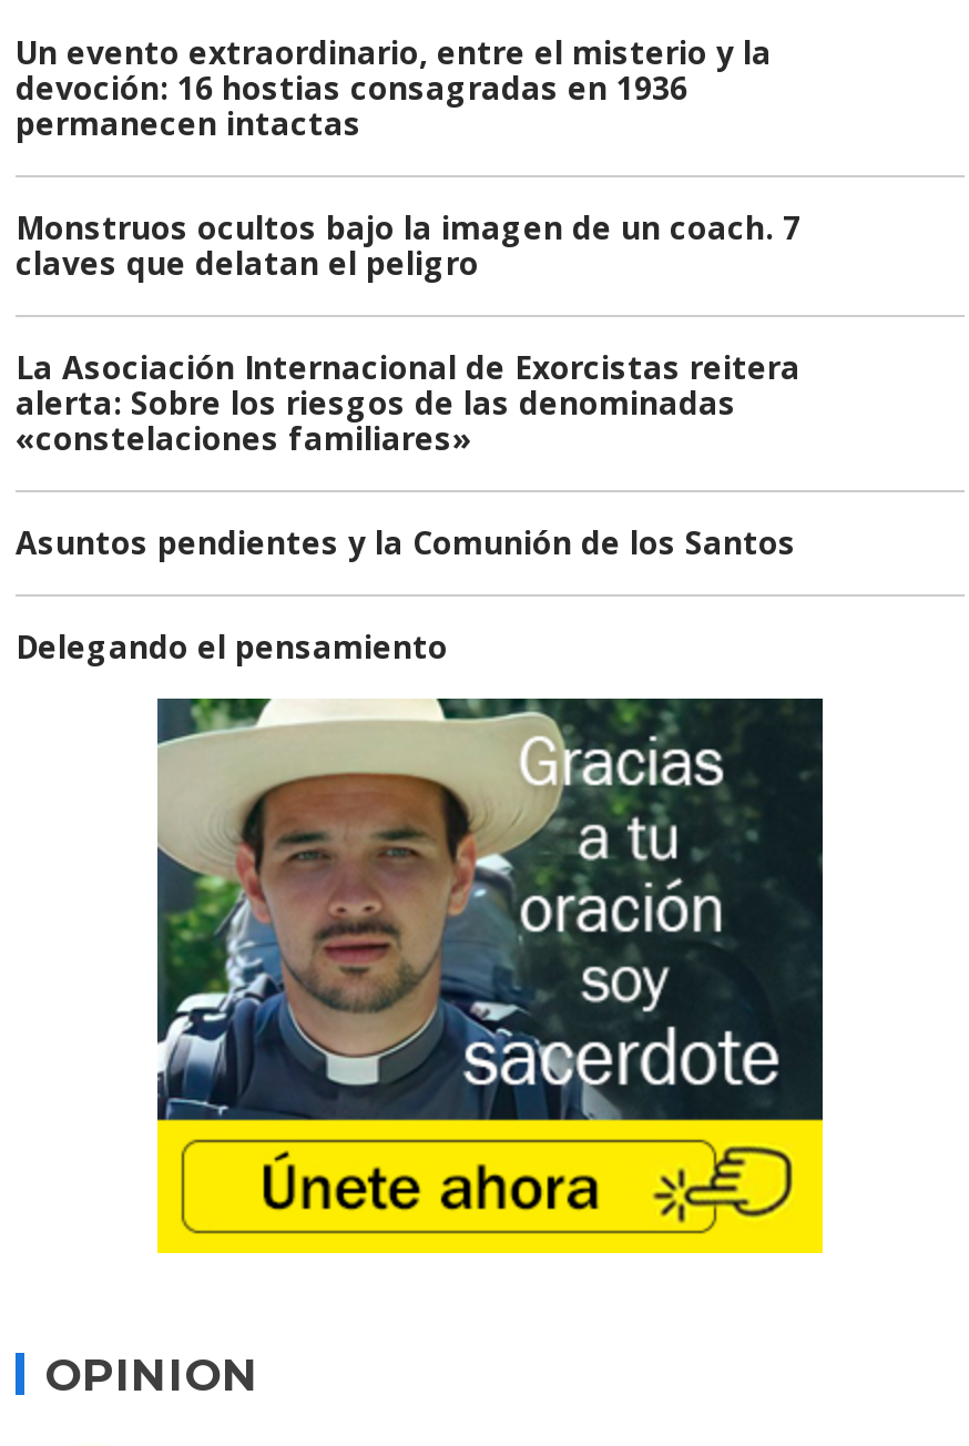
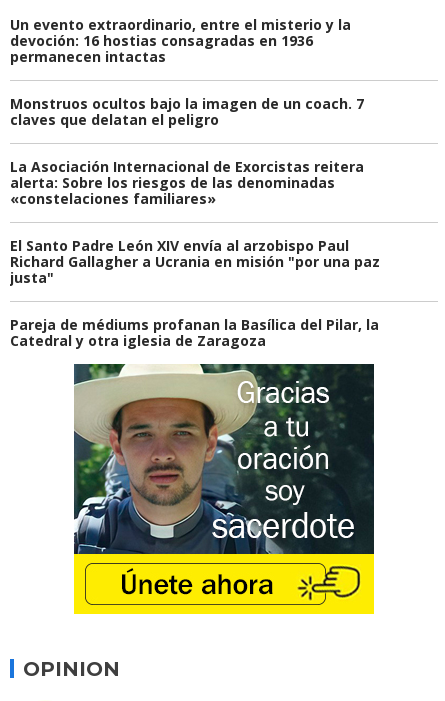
- Asuntos pendientes y la Comunión de los Santos
+ El Santo Padre León XIV envía al arzobispo Paul
+ Richard Gallagher a Ucrania en misión "por una paz
+ justa"

- Delegando el pensamiento
+ Pareja de médiums profanan la Basílica del Pilar, la
+ Catedral y otra iglesia de Zaragoza
